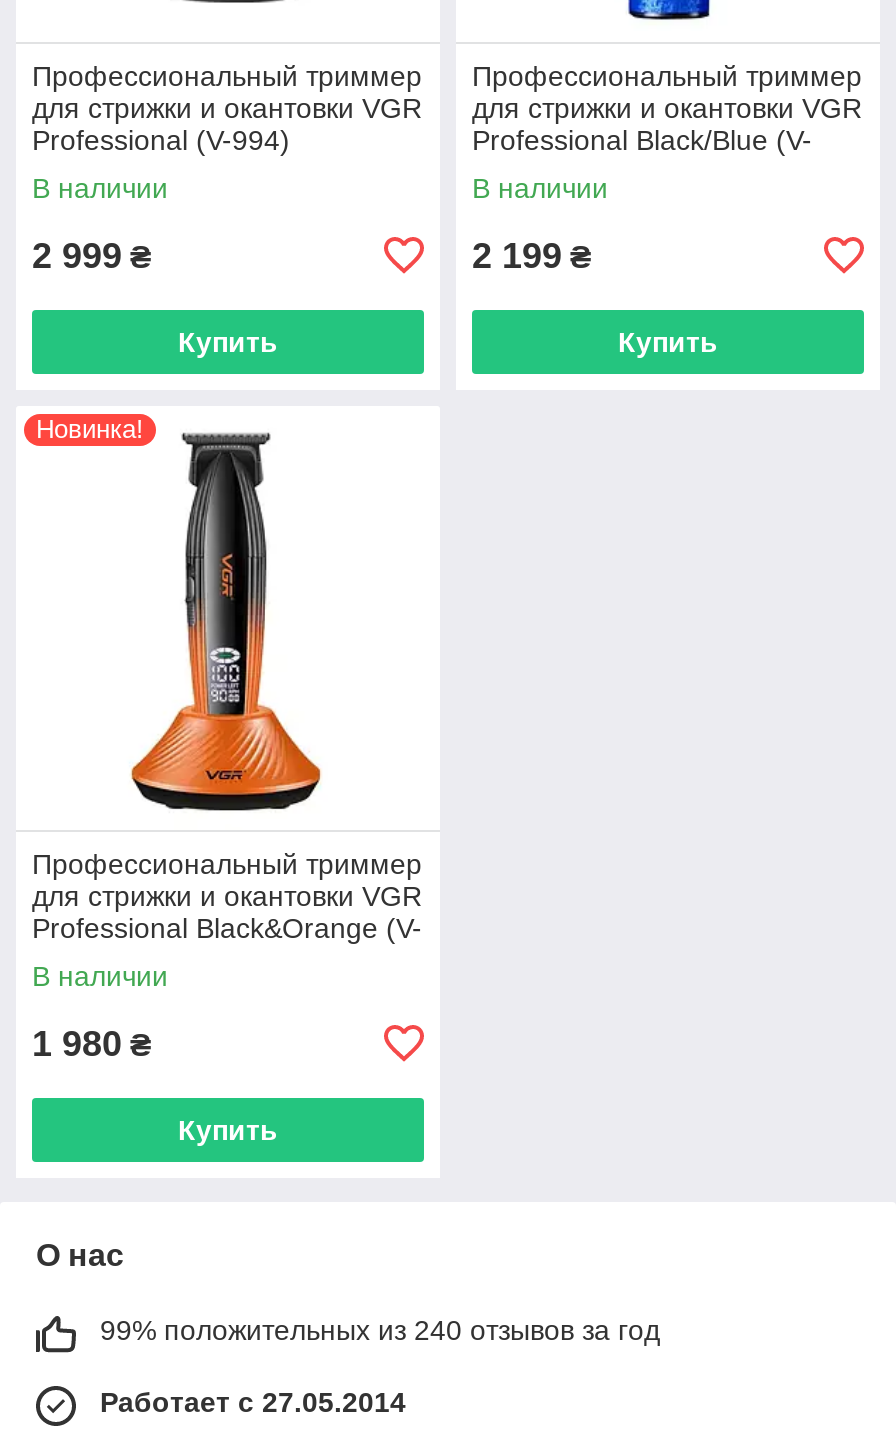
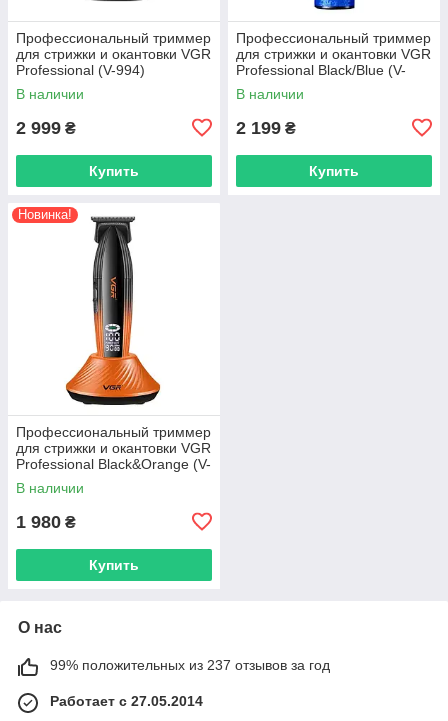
- 99% положительных из 240 отзывов за год
+ 99% положительных из 237 отзывов за год
